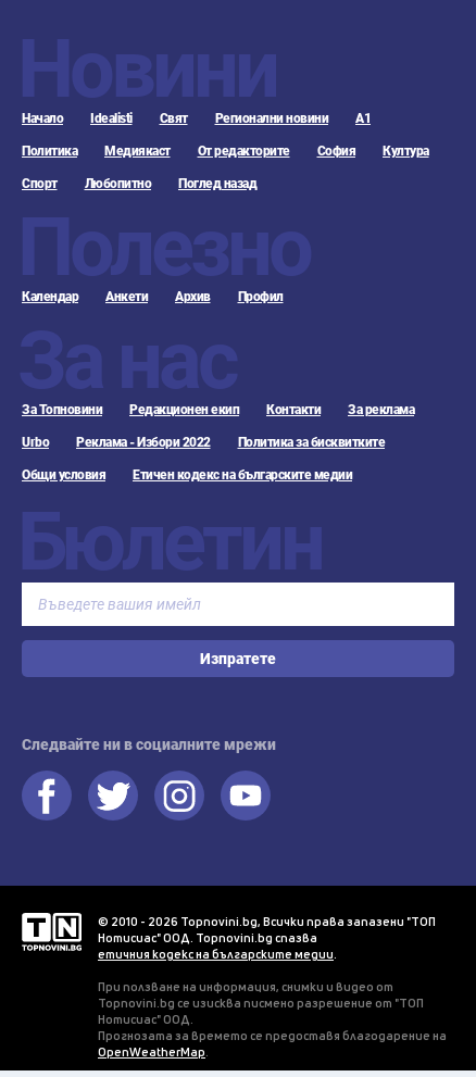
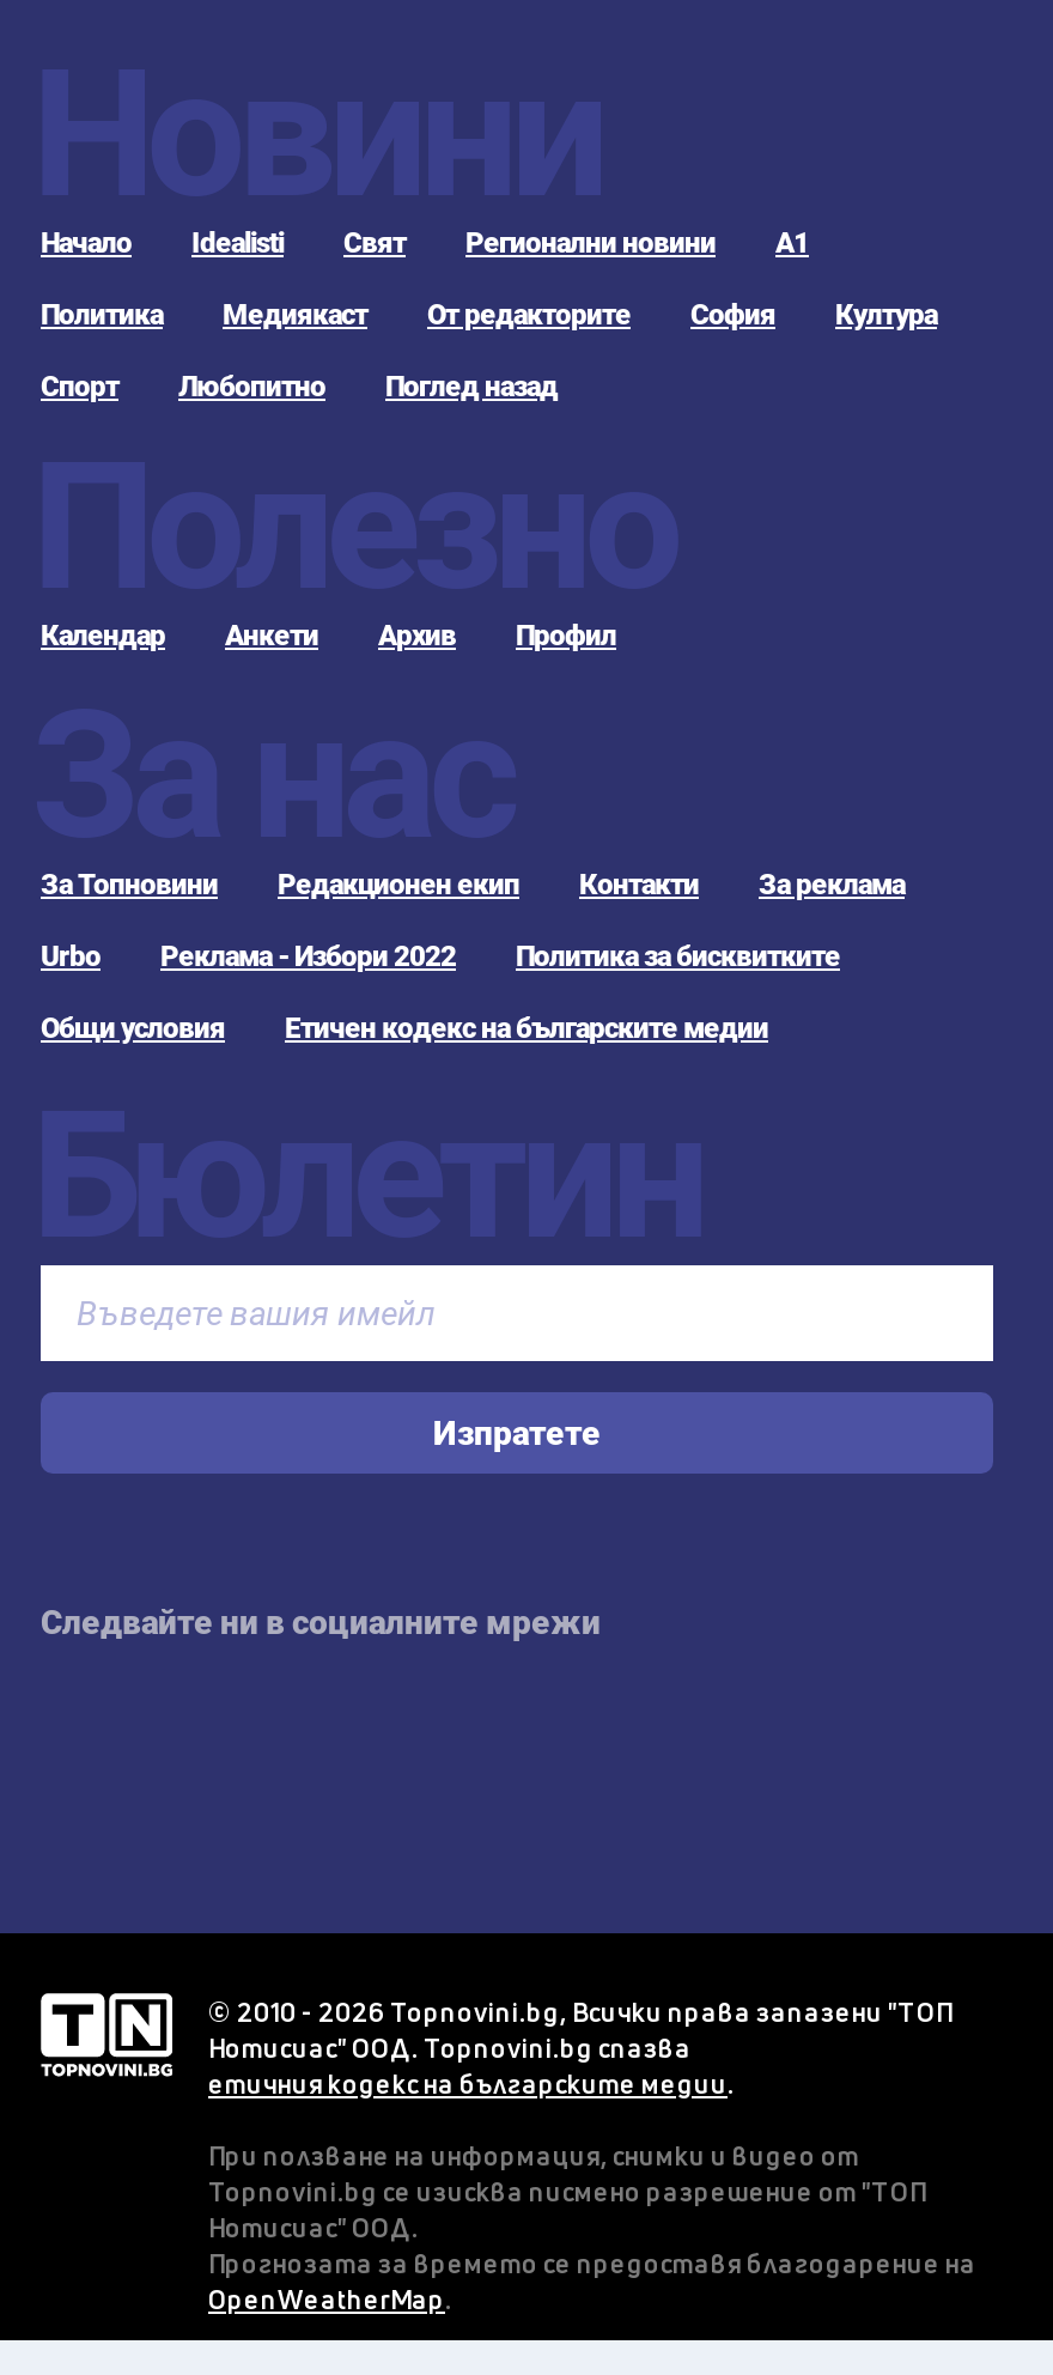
- [image]

- [image]

- [image]

- [image]
